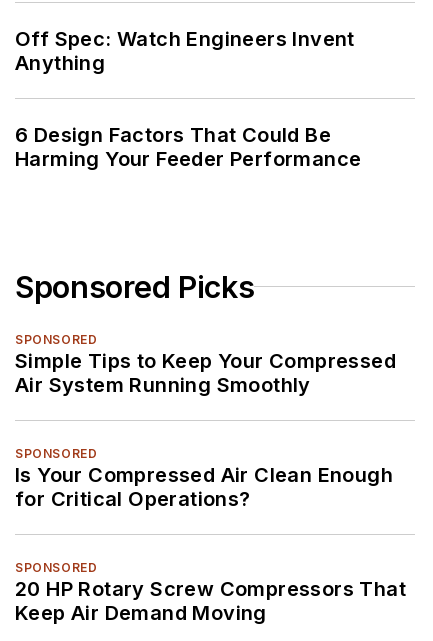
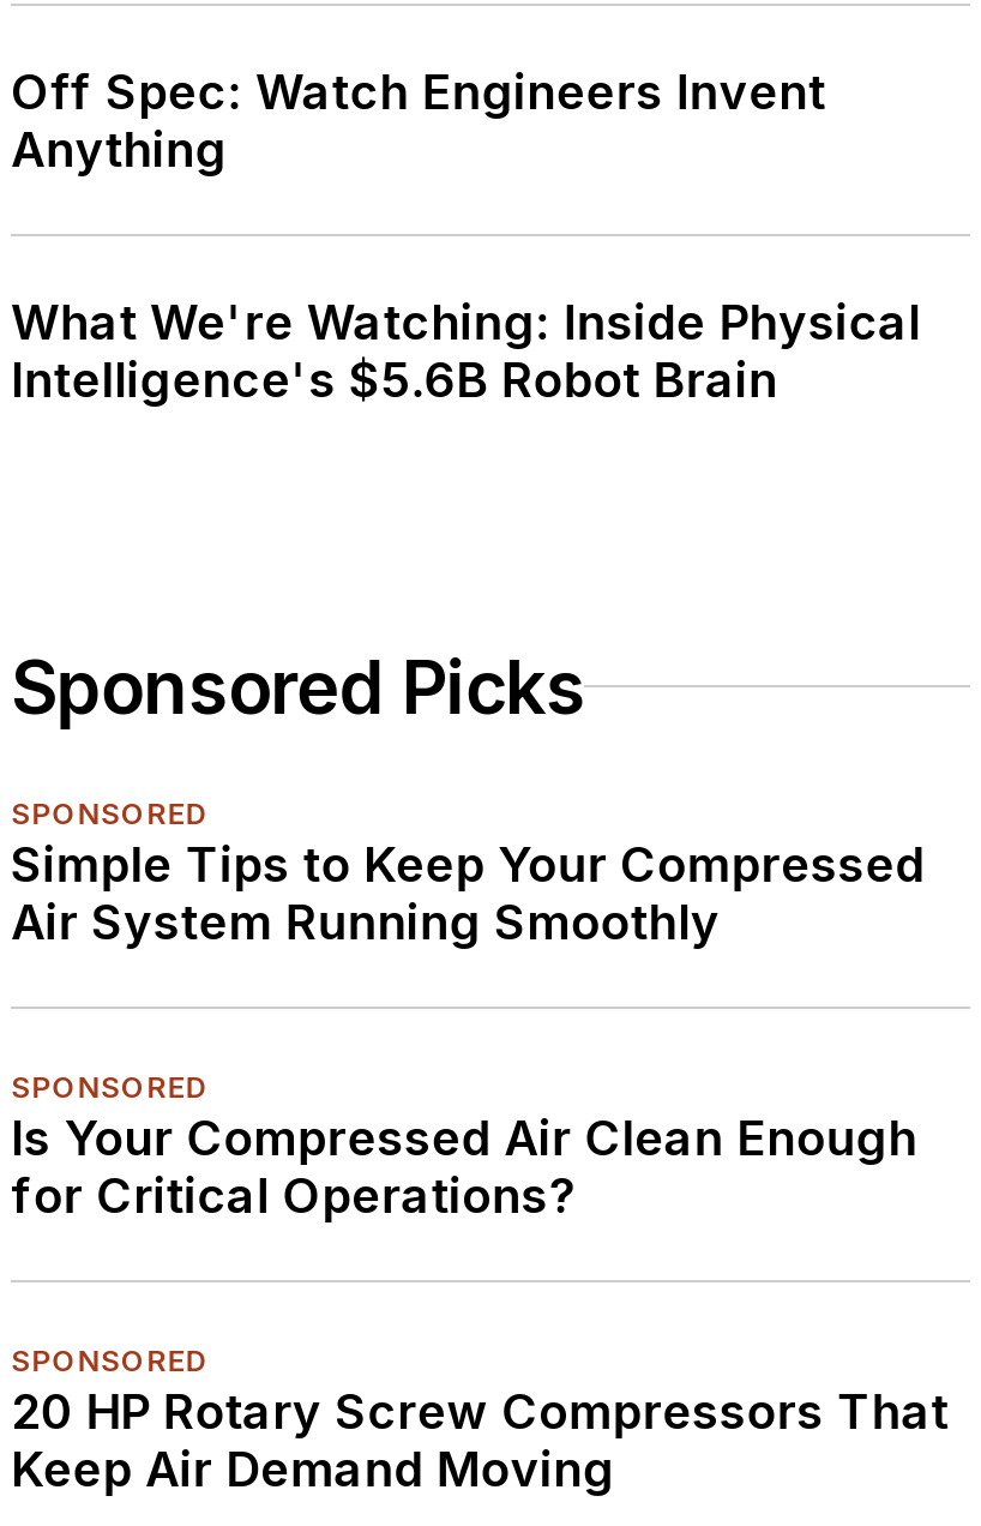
- 6 Design Factors That Could Be
- Harming Your Feeder Performance
+ What We're Watching: Inside Physical
+ Intelligence's $5.6B Robot Brain
